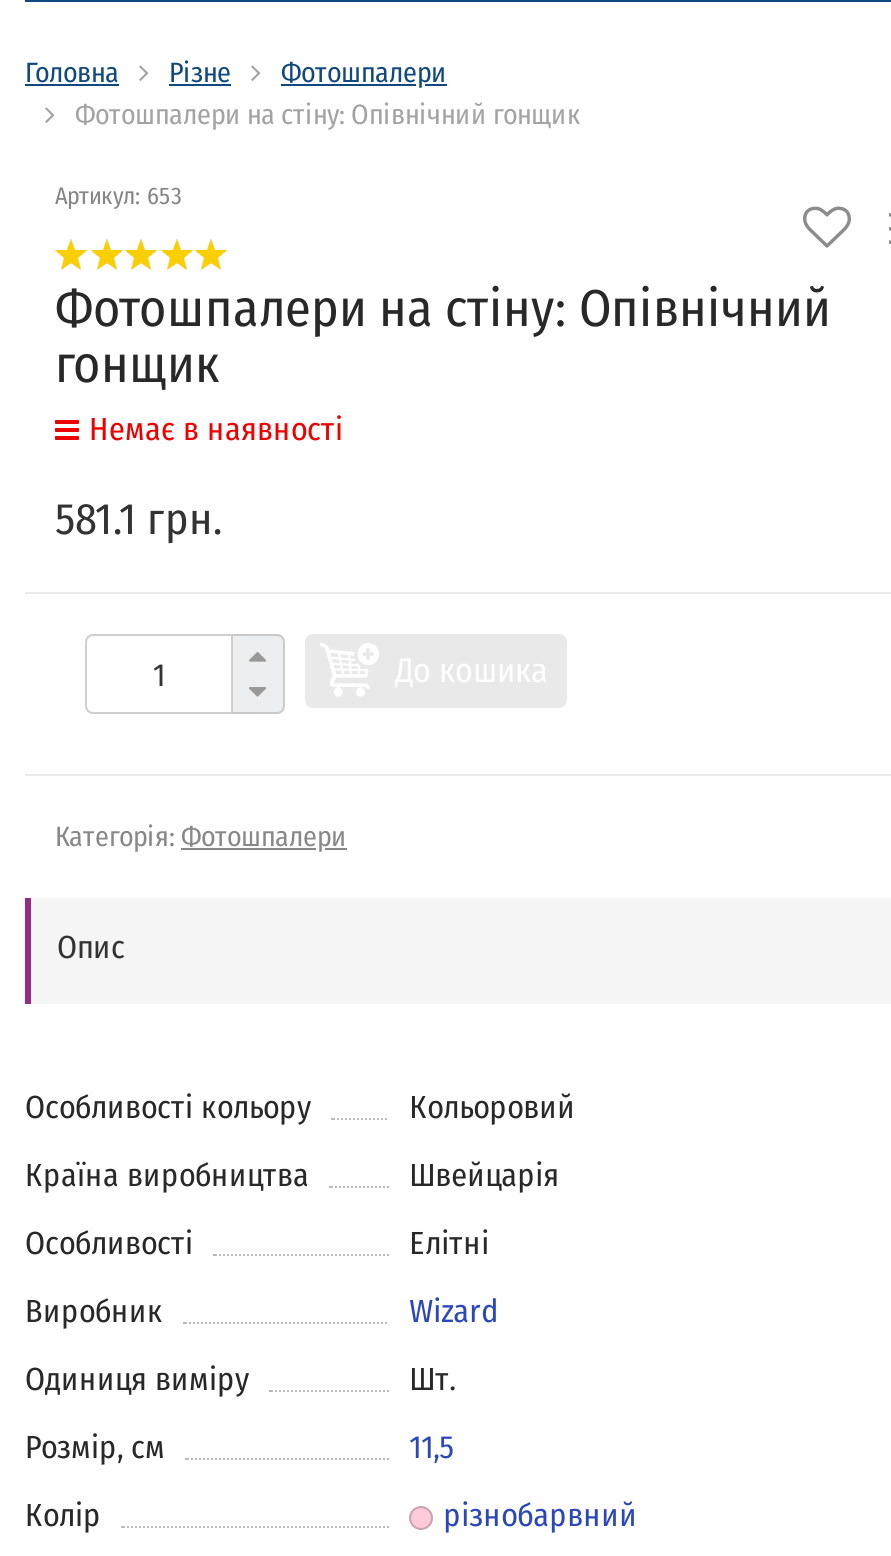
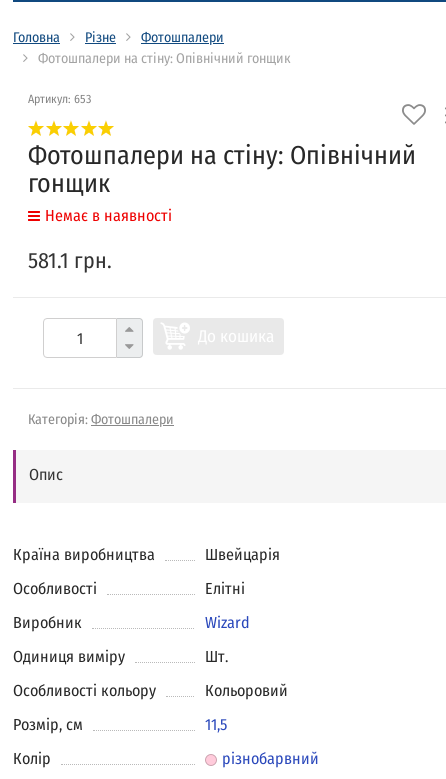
moved down: Особливості кольору | Кольоровий

moved up: Країна виробництва | Швейцарія | Особливості | Елітні | Виробник | Wizard | Одиниця виміру | Шт.
